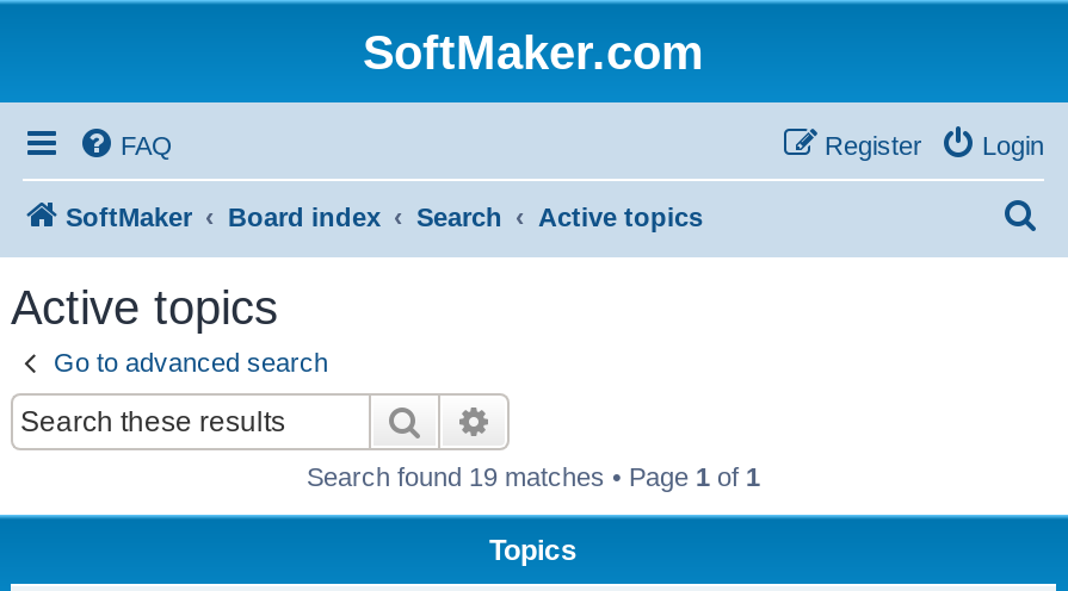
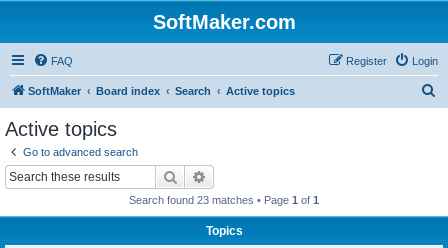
- Search found 19 matches • Page 1 of 1
+ Search found 23 matches • Page 1 of 1
